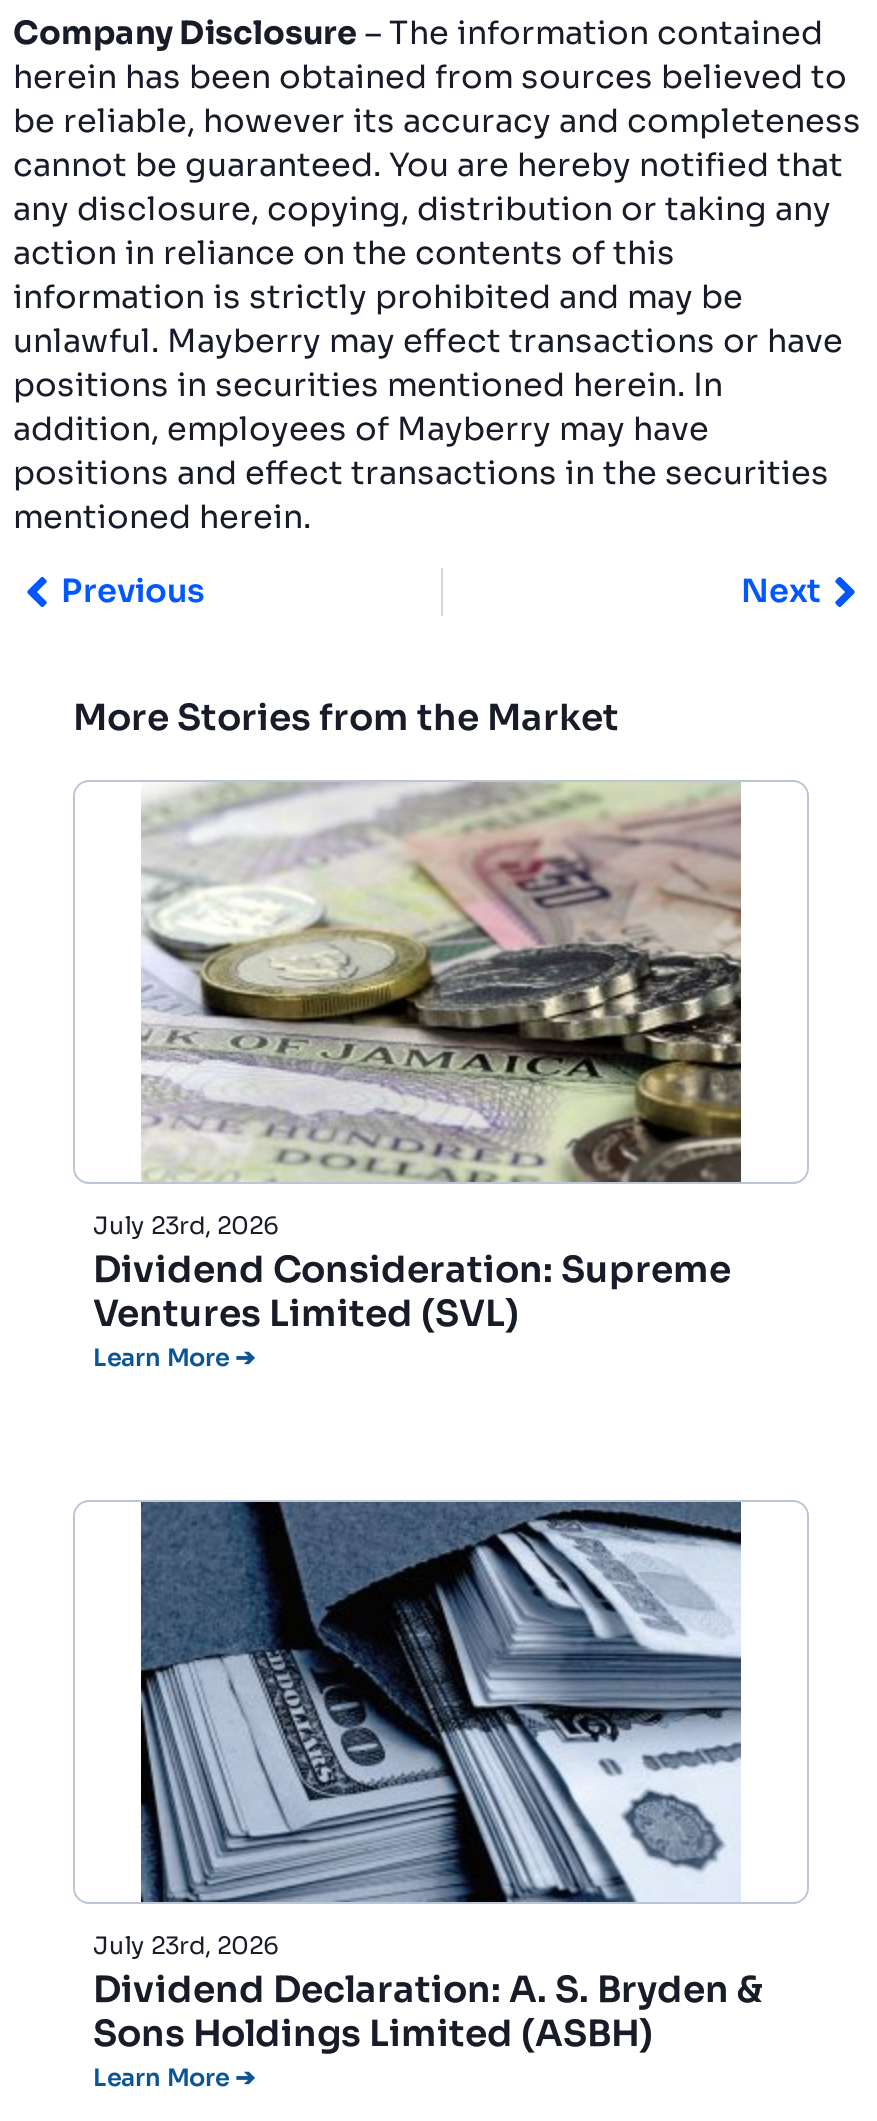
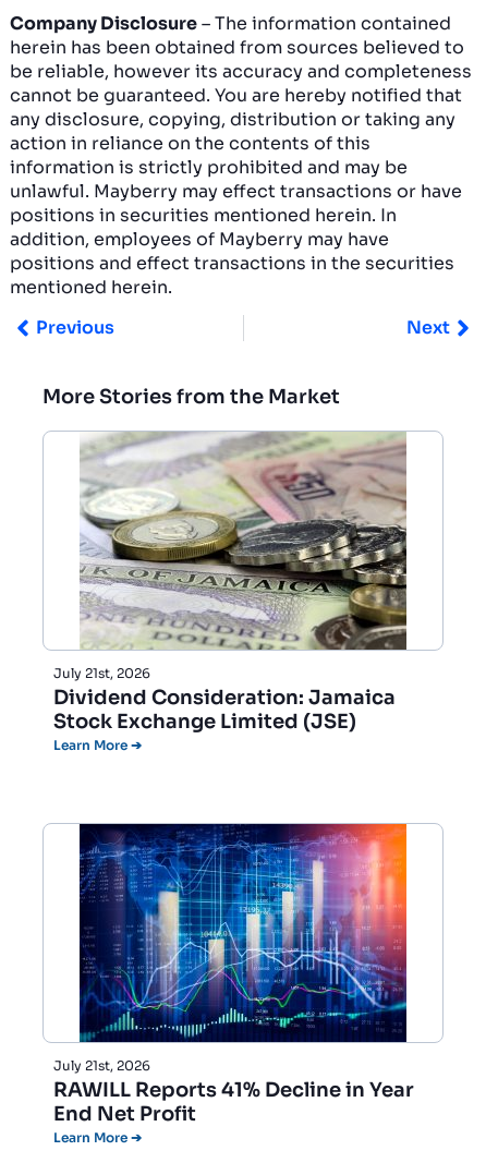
- July 23rd, 2026
- Dividend Consideration: Supreme
- Ventures Limited (SVL)
+ July 21st, 2026
+ Dividend Consideration: Jamaica
+ Stock Exchange Limited (JSE)

- [image]
- July 23rd, 2026
- Dividend Declaration: A. S. Bryden &
- Sons Holdings Limited (ASBH)
+ [image]
+ July 21st, 2026
+ RAWILL Reports 41% Decline in Year
+ End Net Profit
